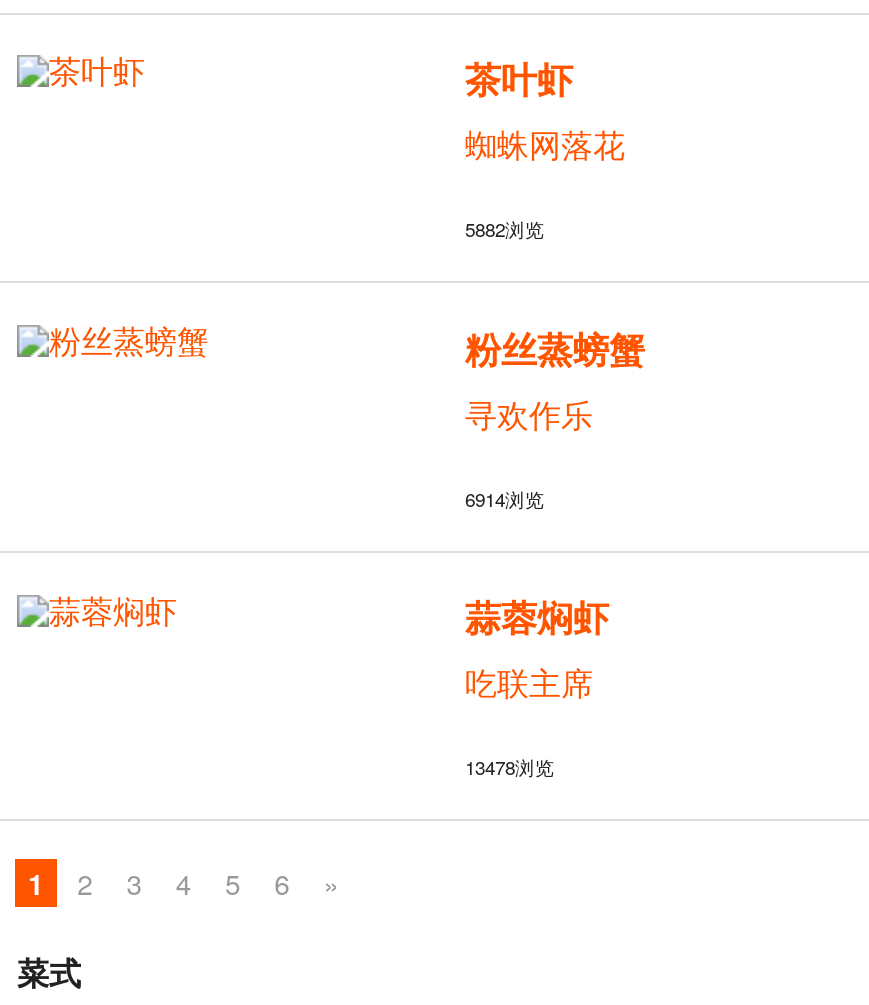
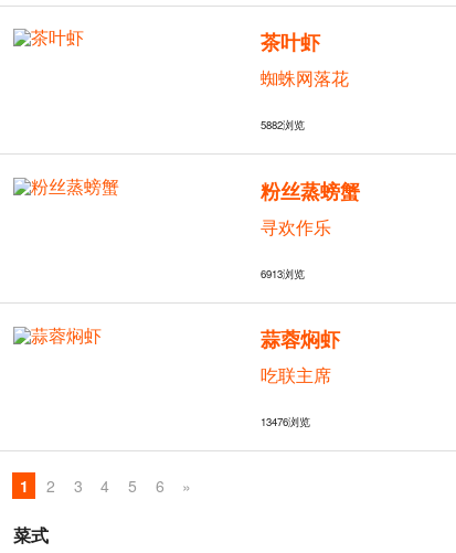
- 6914浏览
+ 6913浏览

- 13478浏览
+ 13476浏览
